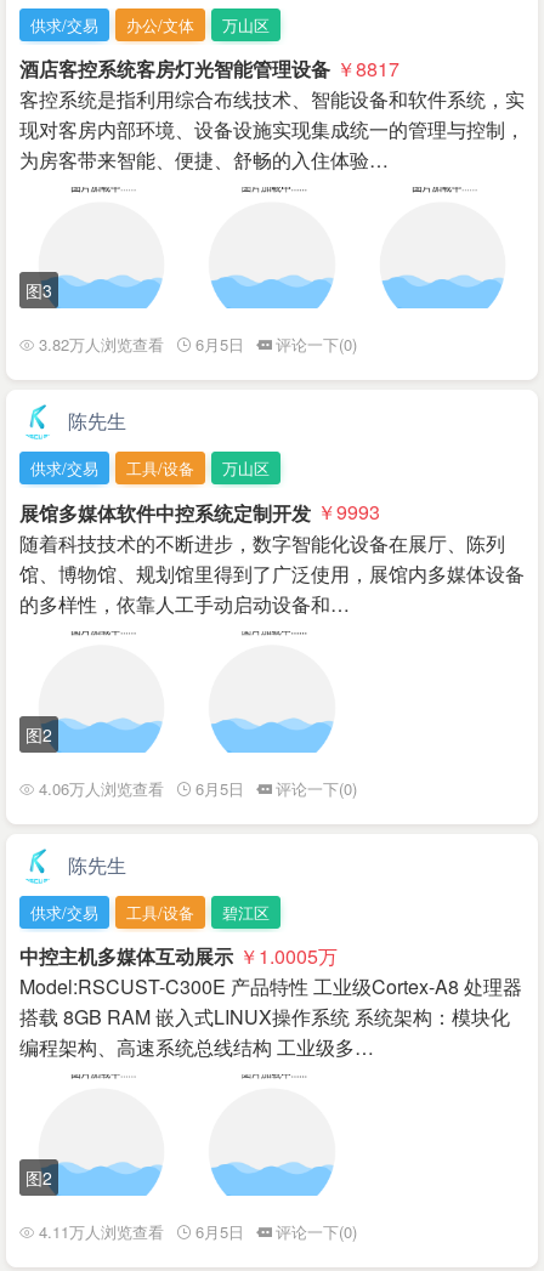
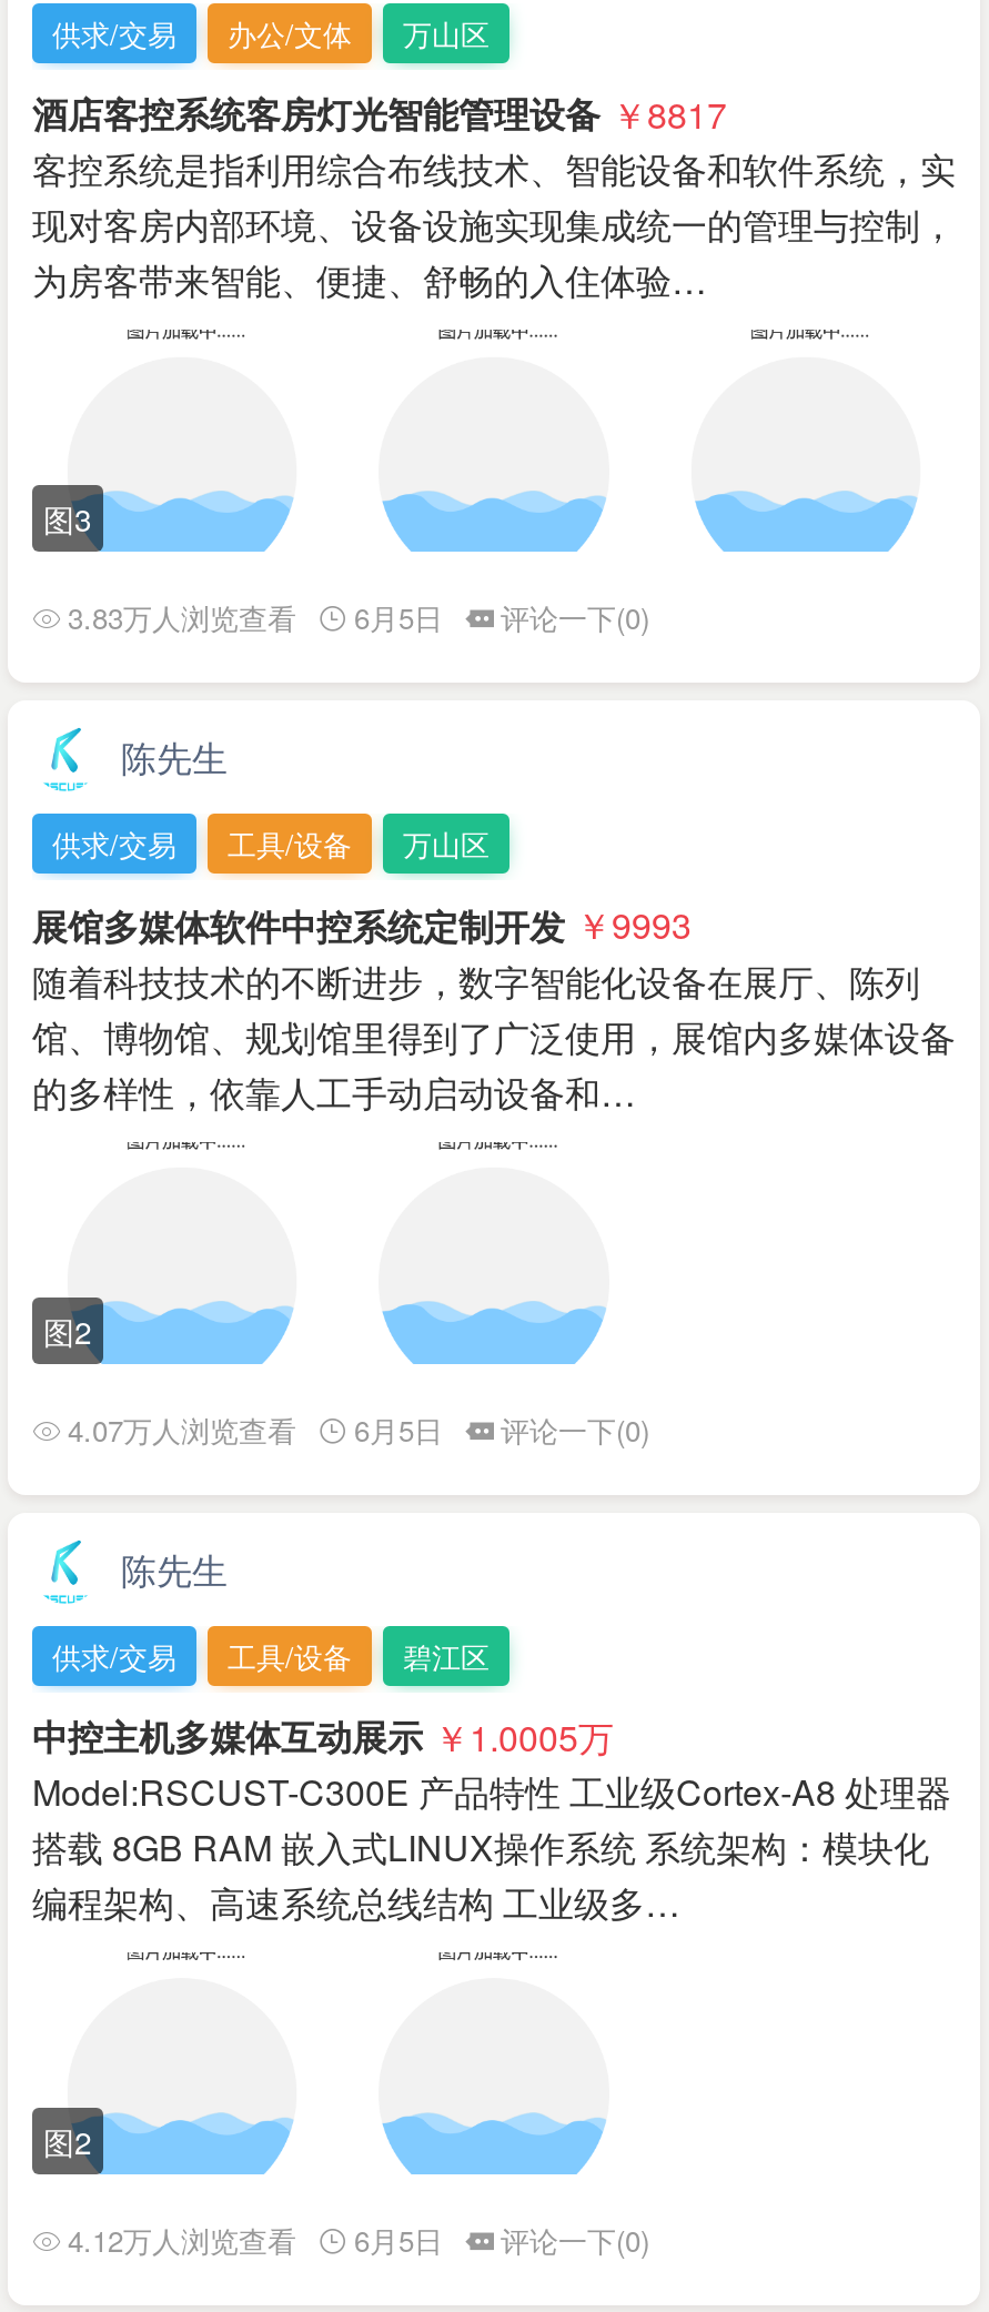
- 3.82万人浏览查看
+ 3.83万人浏览查看

- 4.06万人浏览查看
+ 4.07万人浏览查看

- 4.11万人浏览查看
+ 4.12万人浏览查看
